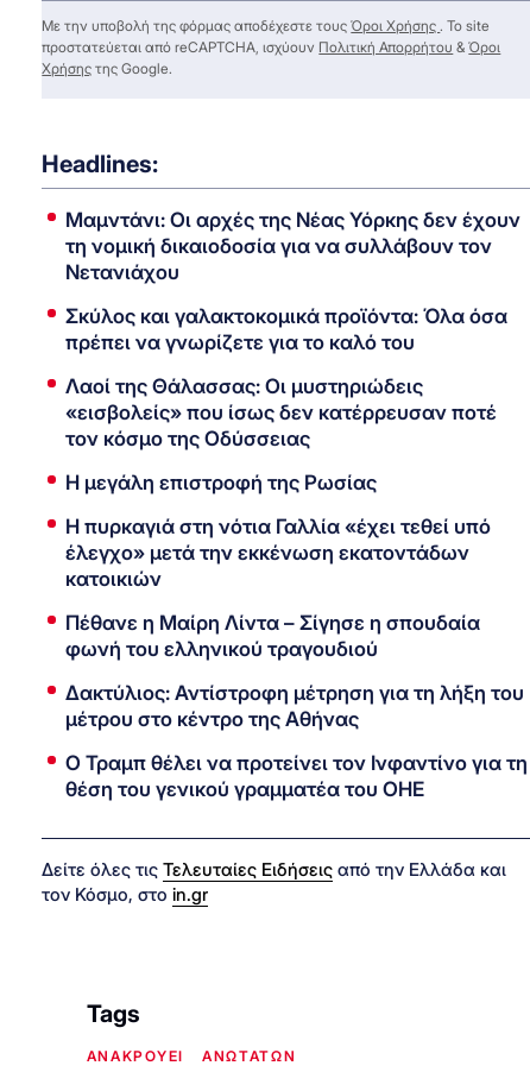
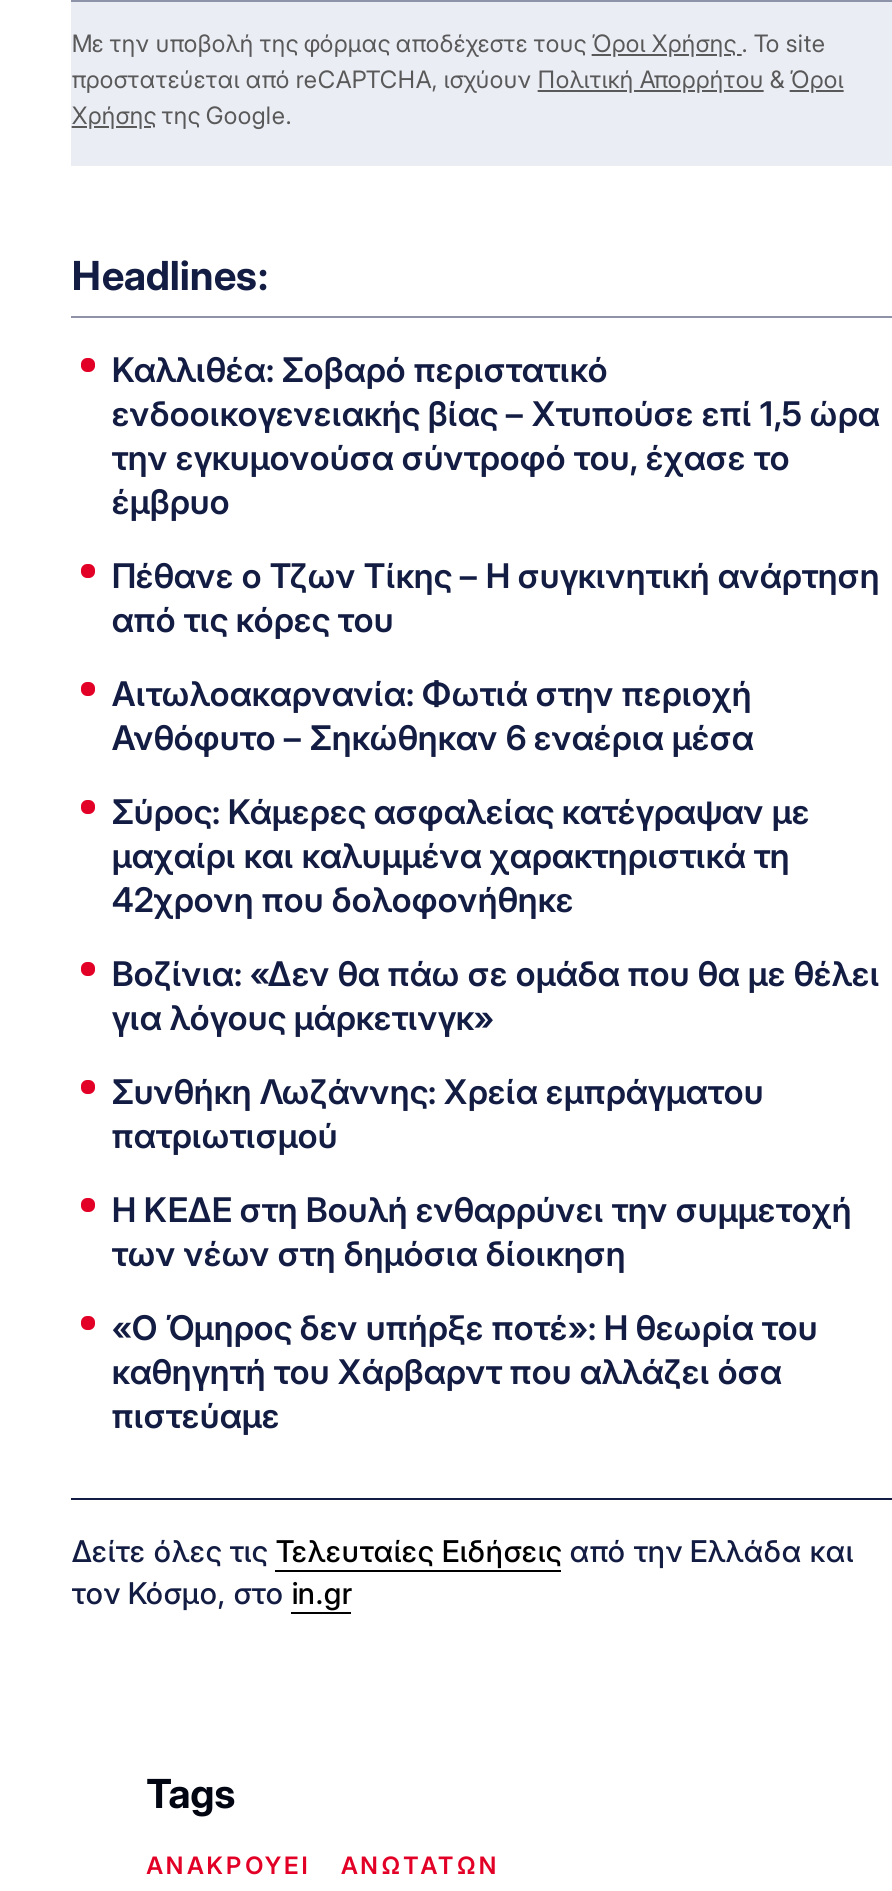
- Μαμντάνι: Οι αρχές της Νέας Υόρκης δεν έχουν
- τη νομική δικαιοδοσία για να συλλάβουν τον
- Νετανιάχου
+ Καλλιθέα: Σοβαρό περιστατικό
+ ενδοοικογενειακής βίας – Χτυπούσε επί 1,5 ώρα
+ την εγκυμονούσα σύντροφό του, έχασε το
+ έμβρυο

- Σκύλος και γαλακτοκομικά προϊόντα: Όλα όσα
- πρέπει να γνωρίζετε για το καλό του
+ Πέθανε ο Τζων Τίκης – Η συγκινητική ανάρτηση
+ από τις κόρες του

- Λαοί της Θάλασσας: Οι μυστηριώδεις
- «εισβολείς» που ίσως δεν κατέρρευσαν ποτέ
- τον κόσμο της Οδύσσειας
+ Αιτωλοακαρνανία: Φωτιά στην περιοχή
+ Ανθόφυτο – Σηκώθηκαν 6 εναέρια μέσα

- Η μεγάλη επιστροφή της Ρωσίας
+ Σύρος: Κάμερες ασφαλείας κατέγραψαν με
+ μαχαίρι και καλυμμένα χαρακτηριστικά τη
+ 42χρονη που δολοφονήθηκε

- Η πυρκαγιά στη νότια Γαλλία «έχει τεθεί υπό
- έλεγχο» μετά την εκκένωση εκατοντάδων
- κατοικιών
+ Βοζίνια: «Δεν θα πάω σε ομάδα που θα με θέλει
+ για λόγους μάρκετινγκ»

- Πέθανε η Μαίρη Λίντα – Σίγησε η σπουδαία
- φωνή του ελληνικού τραγουδιού
+ Συνθήκη Λωζάννης: Χρεία εμπράγματου
+ πατριωτισμού

- Δακτύλιος: Αντίστροφη μέτρηση για τη λήξη του
- μέτρου στο κέντρο της Αθήνας
+ Η ΚΕΔΕ στη Βουλή ενθαρρύνει την συμμετοχή
+ των νέων στη δημόσια δίοικηση

- O Τραμπ θέλει να προτείνει τον Ινφαντίνο για τη
- θέση του γενικού γραμματέα του ΟΗΕ
+ «Ο Όμηρος δεν υπήρξε ποτέ»: Η θεωρία του
+ καθηγητή του Χάρβαρντ που αλλάζει όσα
+ πιστεύαμε
